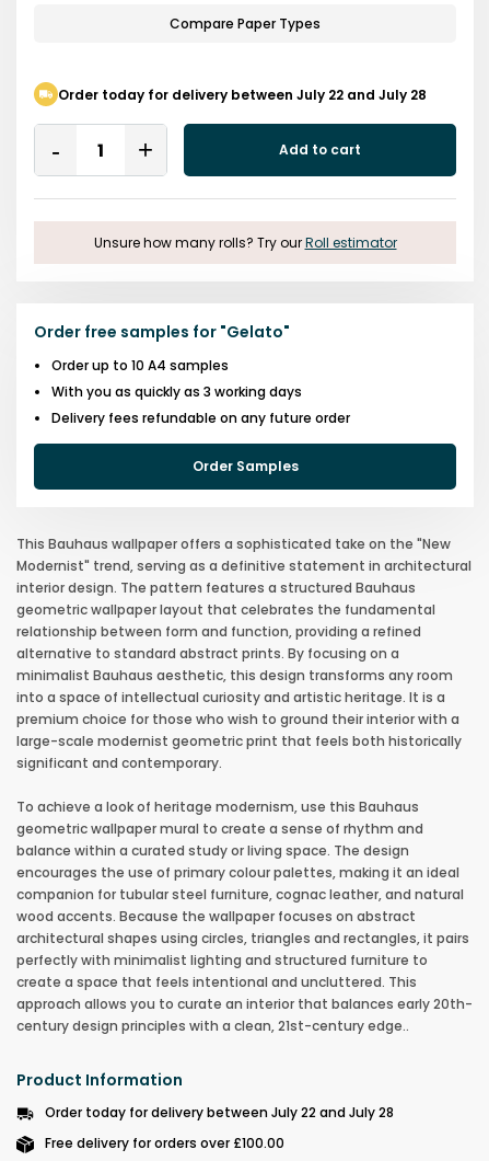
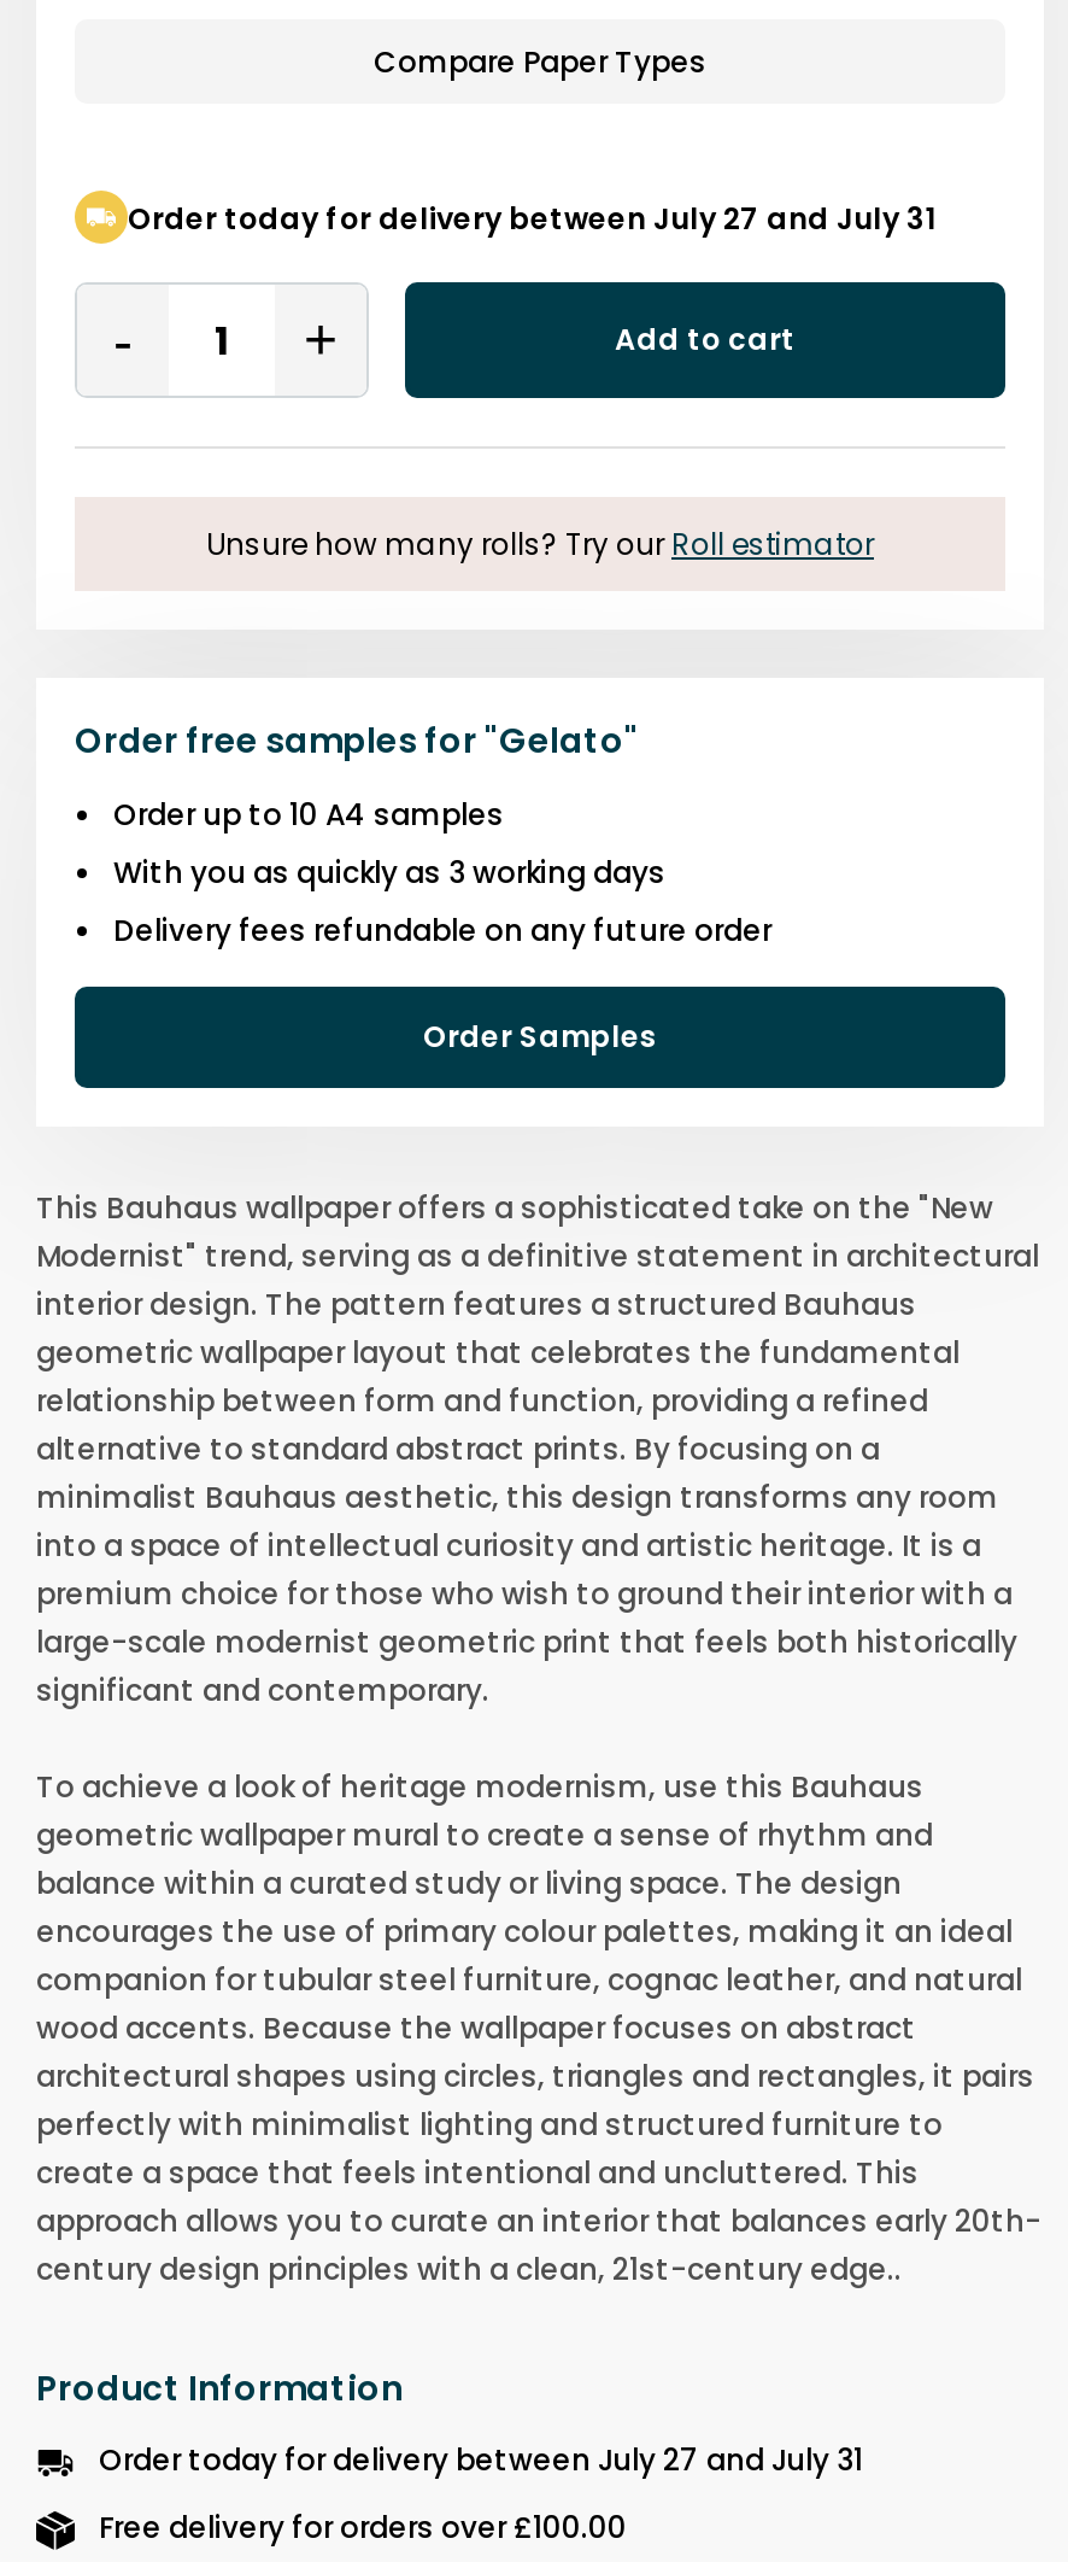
- Order today for delivery between July 22 and July 28
+ Order today for delivery between July 27 and July 31

- Order today for delivery between July 22 and July 28
+ Order today for delivery between July 27 and July 31
